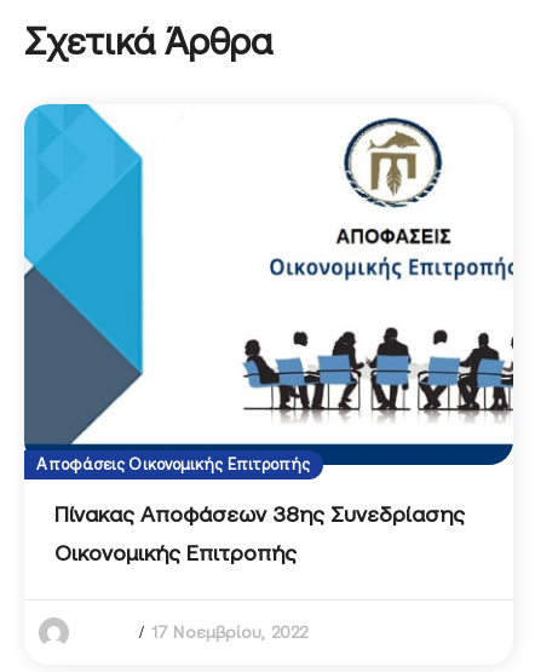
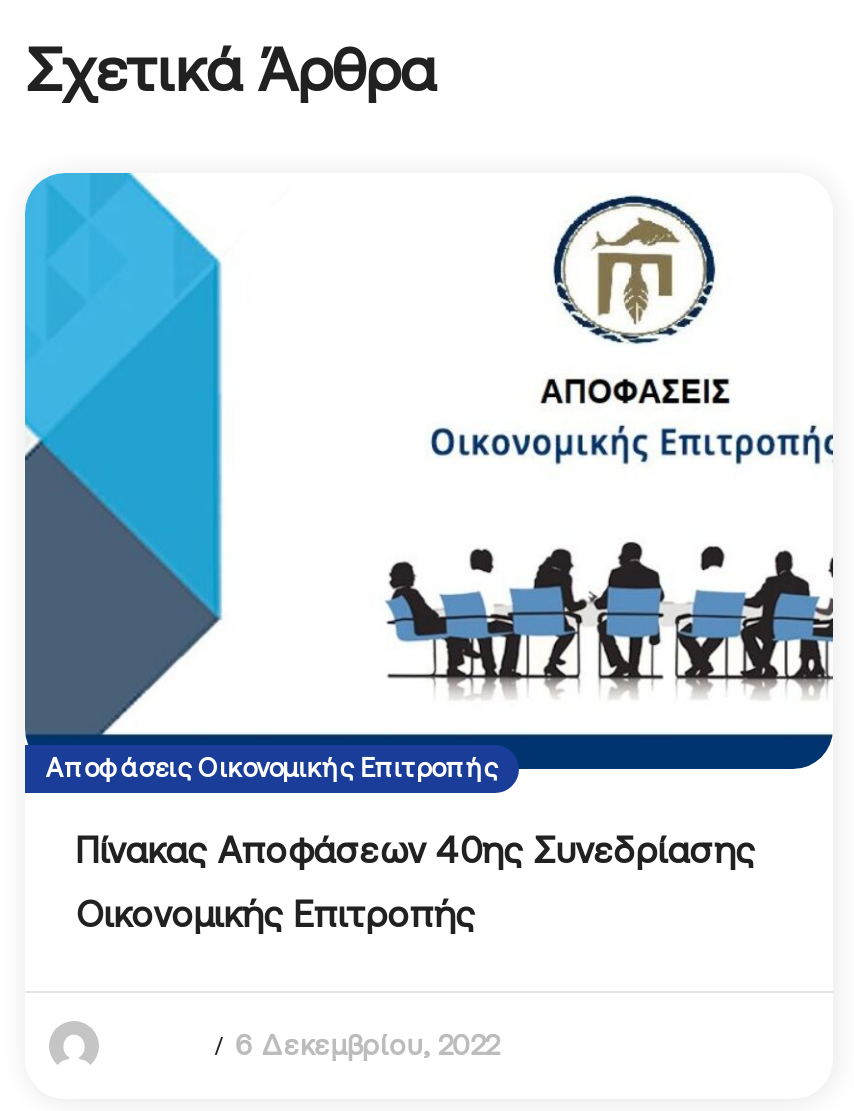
- Πίνακας Αποφάσεων 38ης Συνεδρίασης
+ Πίνακας Αποφάσεων 40ης Συνεδρίασης

- 17 Νοεμβρίου, 2022
+ 6 Δεκεμβρίου, 2022
